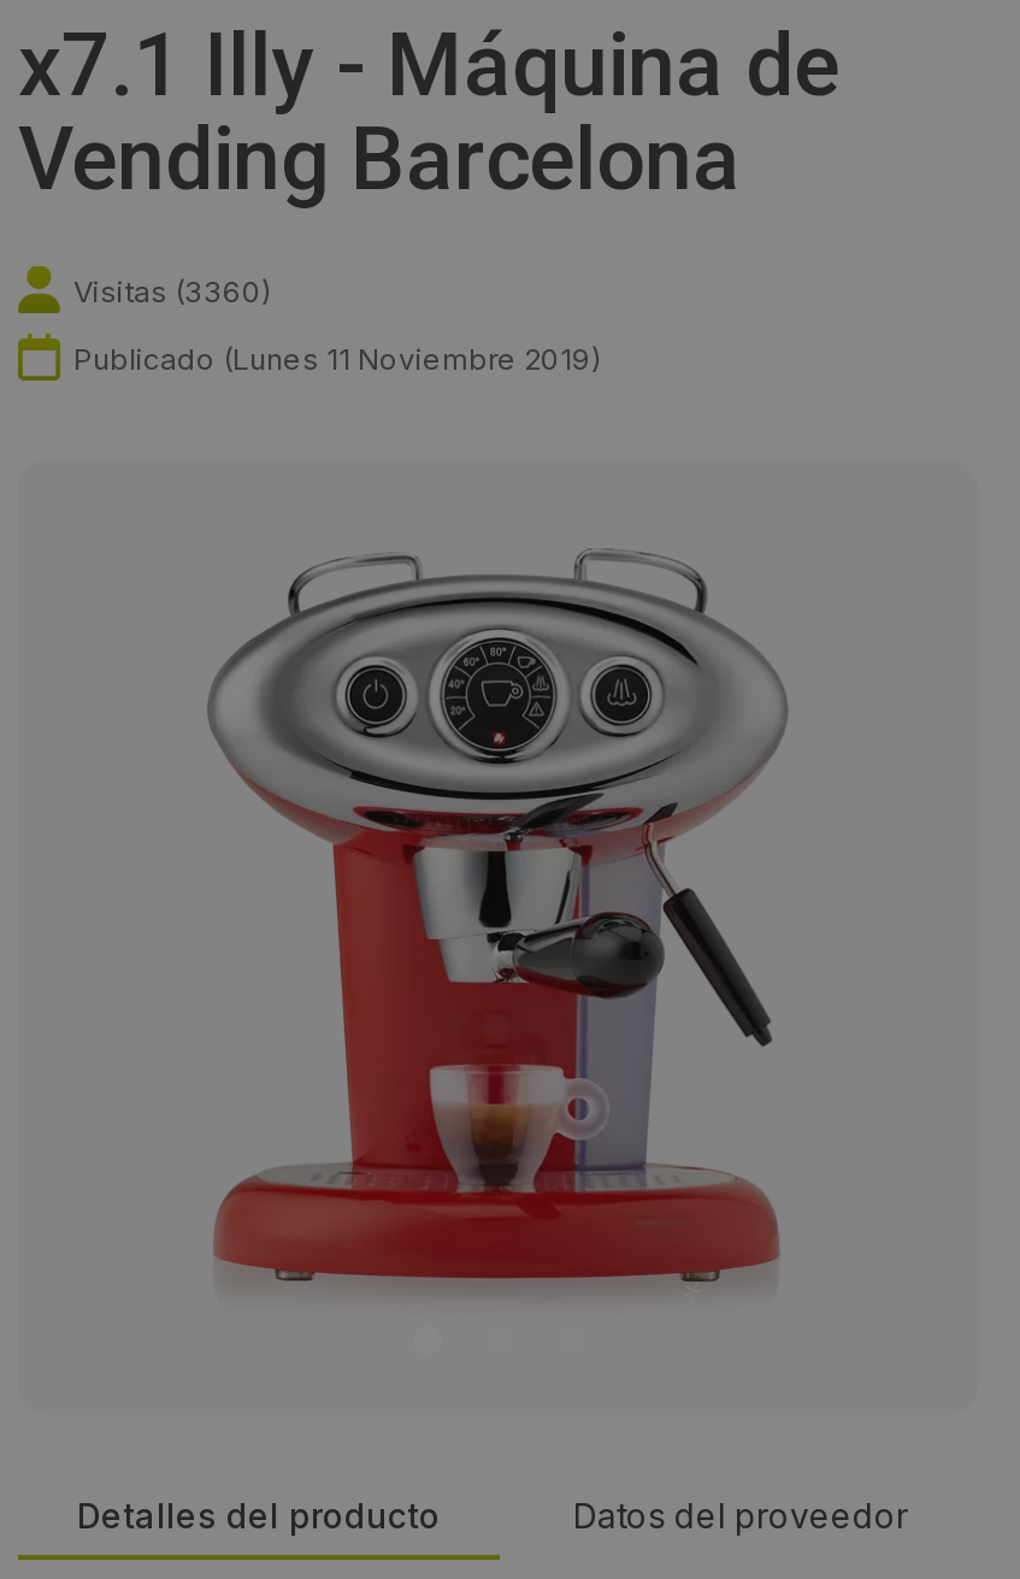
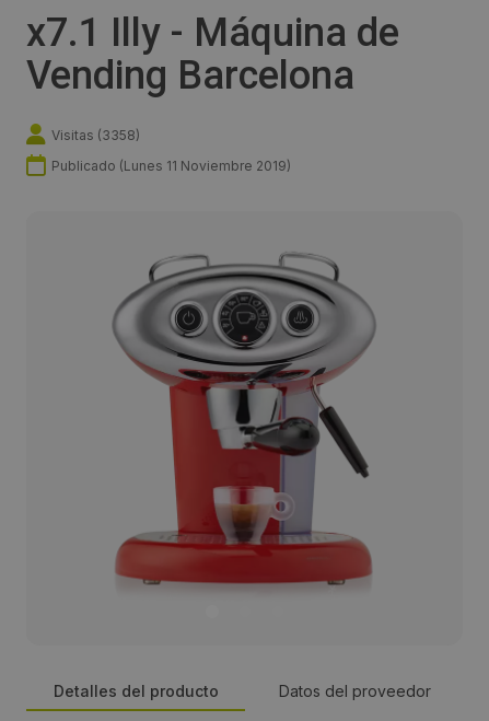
- Visitas (3360)
+ Visitas (3358)
